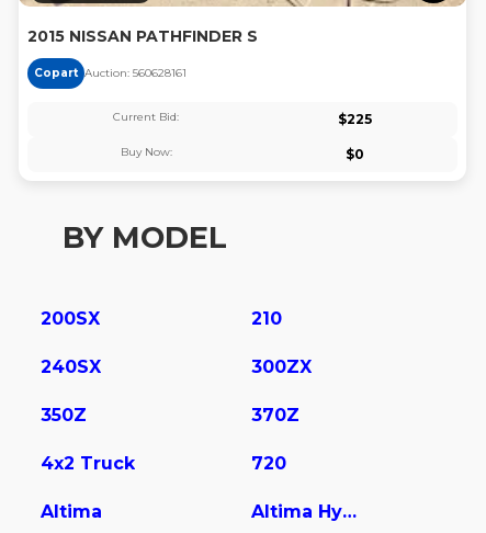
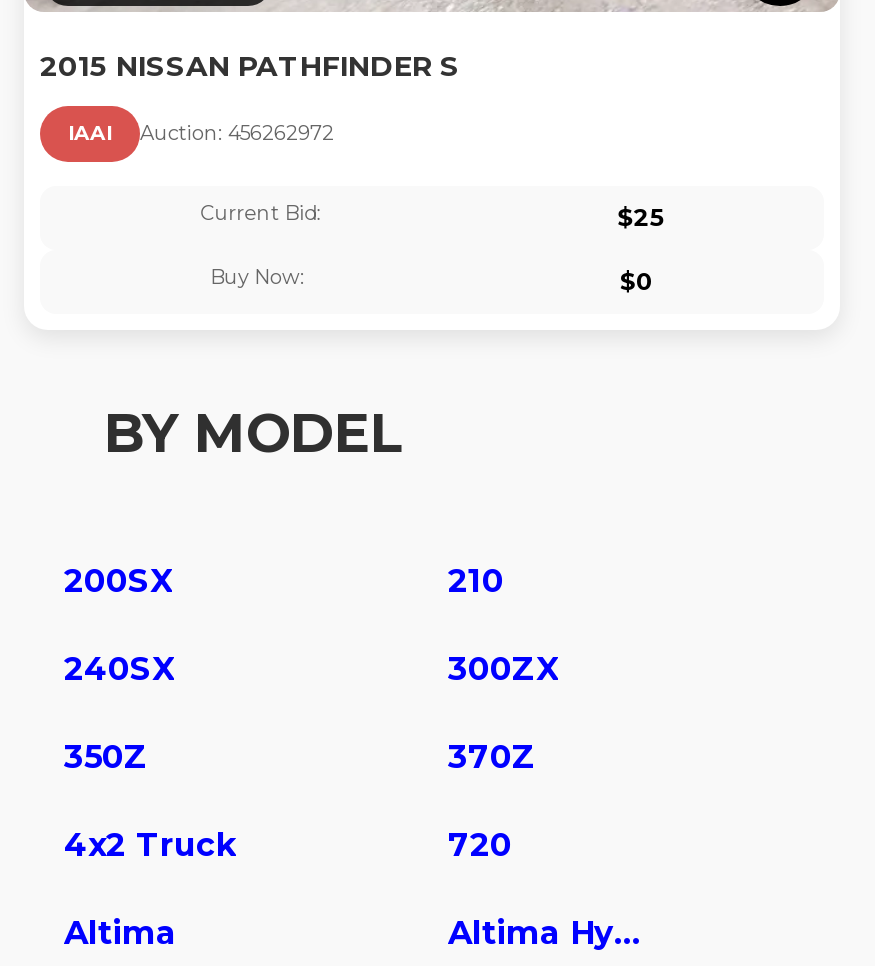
- Copart Auction: 560628161
+ IAAI
+ Auction: 456262972

- $225
+ $25
